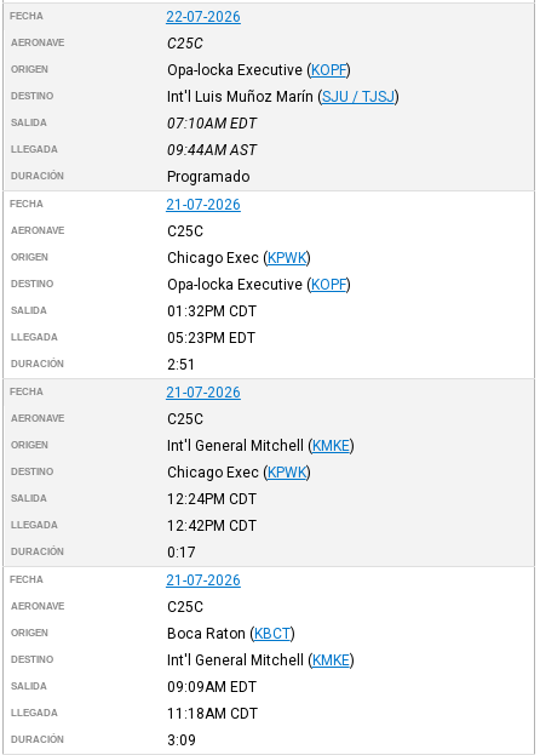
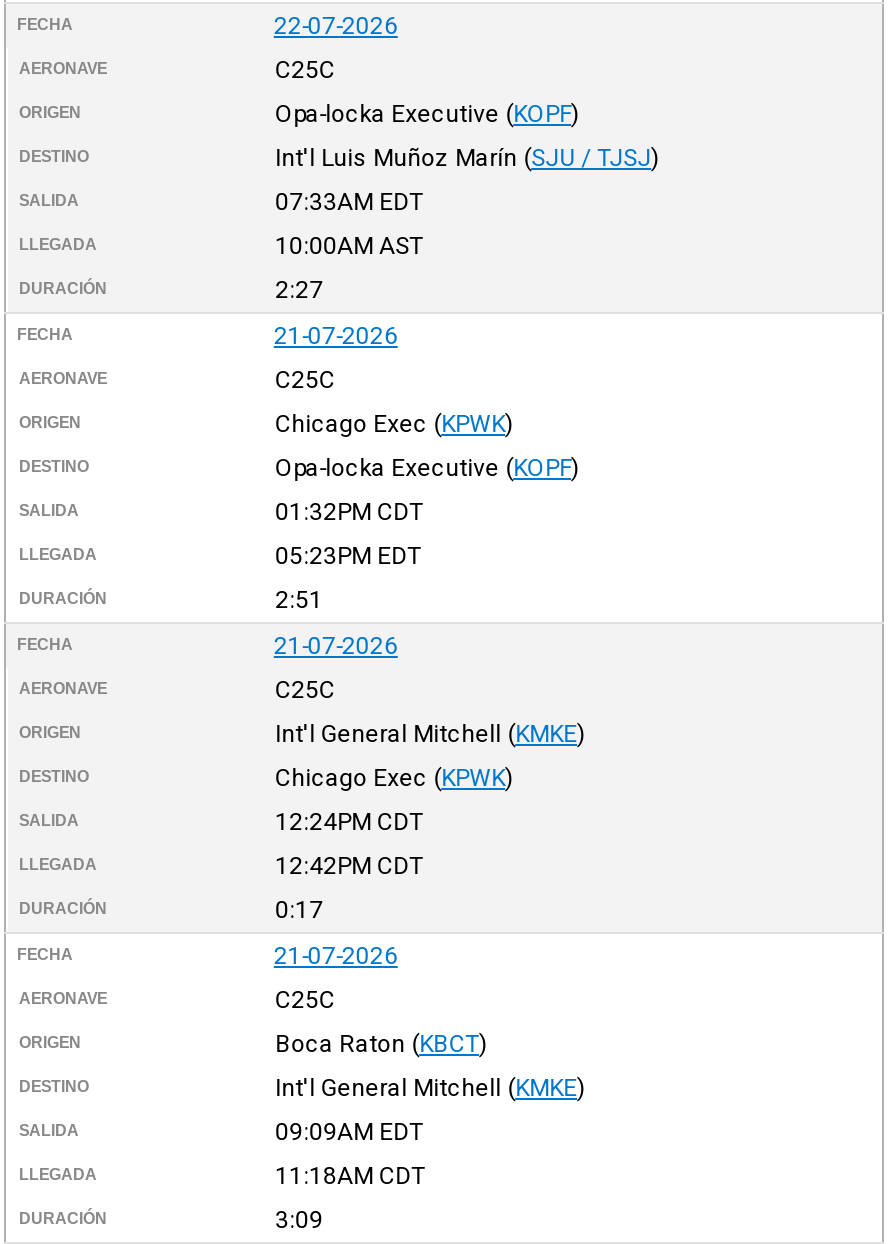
- 07:10AM EDT
+ 07:33AM EDT

- 09:44AM AST
+ 10:00AM AST

- Programado
+ 2:27
